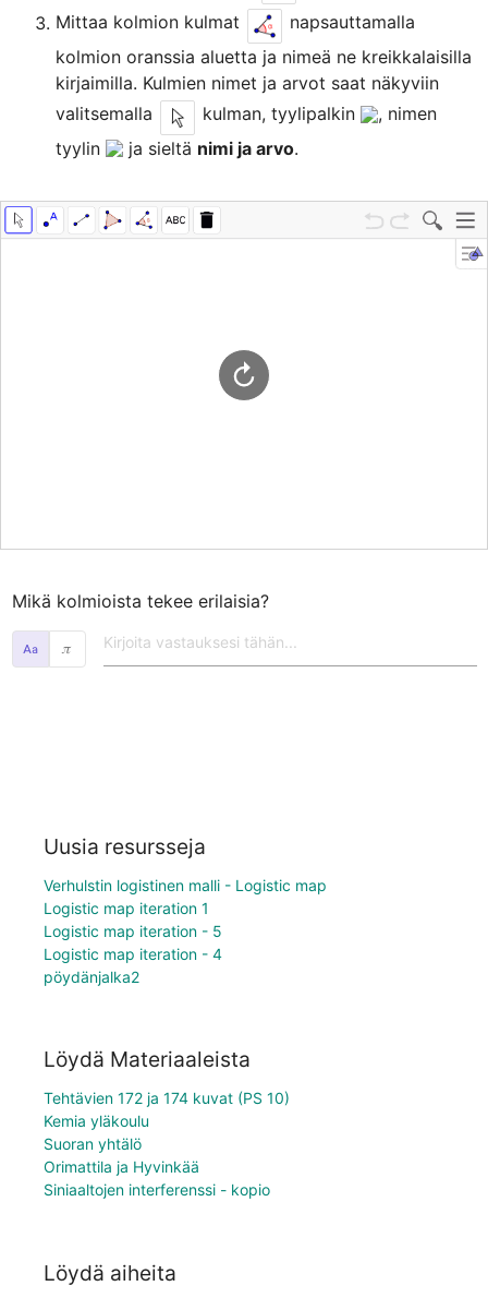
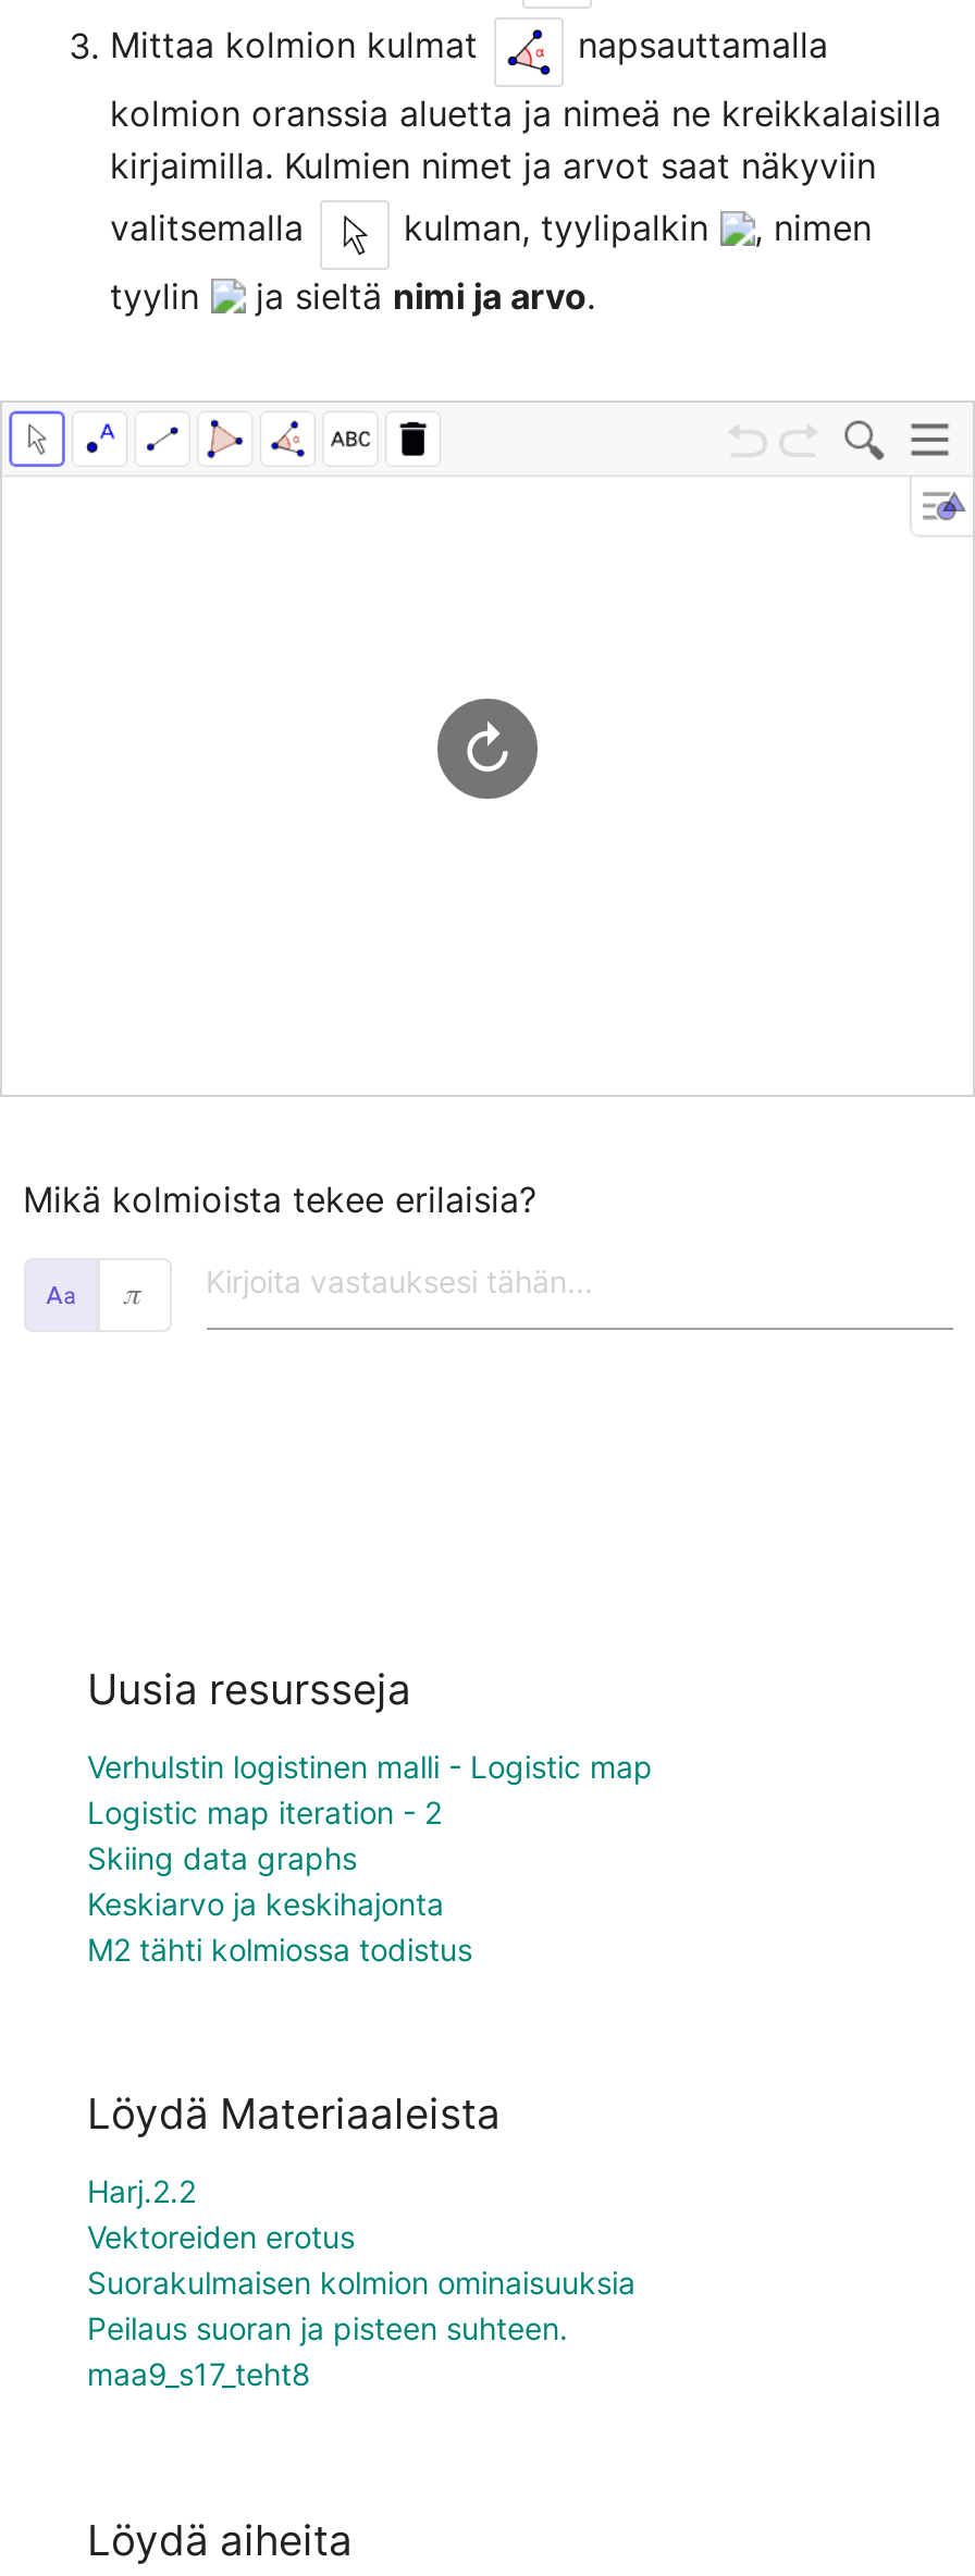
- Logistic map iteration 1
- Logistic map iteration - 5
- Logistic map iteration - 4
- pöydänjalka2
+ Logistic map iteration - 2
+ Skiing data graphs
+ Keskiarvo ja keskihajonta
+ M2 tähti kolmiossa todistus

- Tehtävien 172 ja 174 kuvat (PS 10)
- Kemia yläkoulu
- Suoran yhtälö
- Orimattila ja Hyvinkää
- Siniaaltojen interferenssi - kopio
+ Harj.2.2
+ Vektoreiden erotus
+ Suorakulmaisen kolmion ominaisuuksia
+ Peilaus suoran ja pisteen suhteen.
+ maa9_s17_teht8
